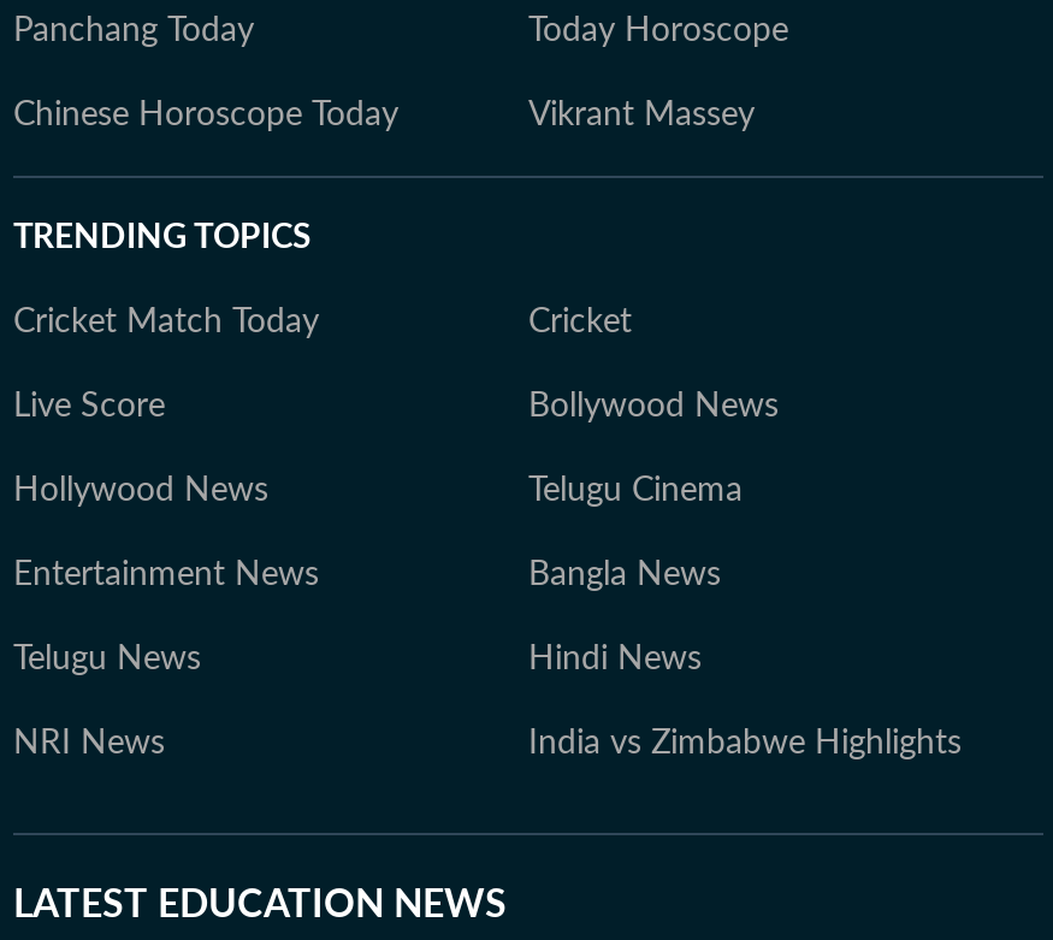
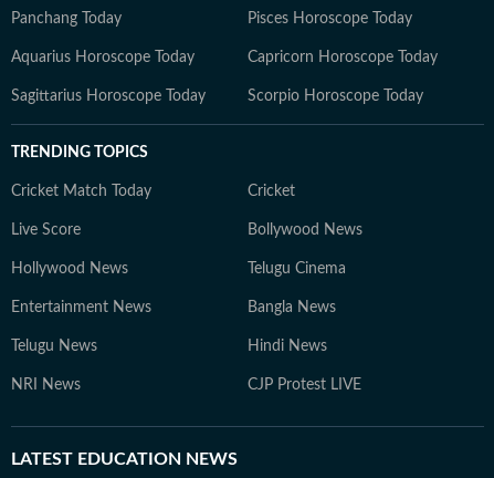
- Today Horoscope
- Chinese Horoscope Today
- Vikrant Massey
+ Pisces Horoscope Today
+ Aquarius Horoscope Today
+ Capricorn Horoscope Today
+ Sagittarius Horoscope Today
+ Scorpio Horoscope Today

- India vs Zimbabwe Highlights
+ CJP Protest LIVE
